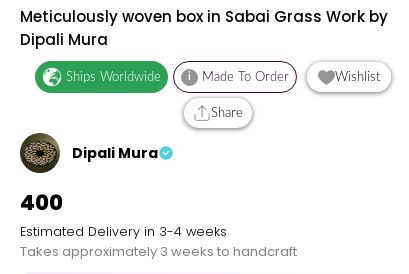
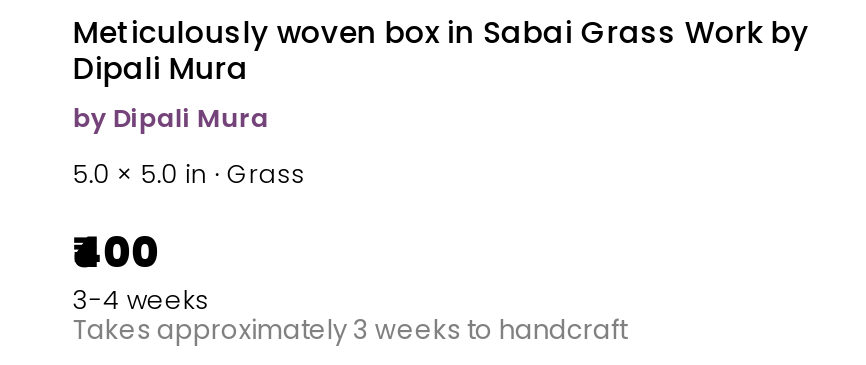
- Ships Worldwide
- i
- Made To Order
- Wishlist
- Share
- Dipali Mura
+ by Dipali Mura
+ 5.0 × 5.0 in · Grass

- Estimated Delivery in 3-4 weeks
+ 3-4 weeks
